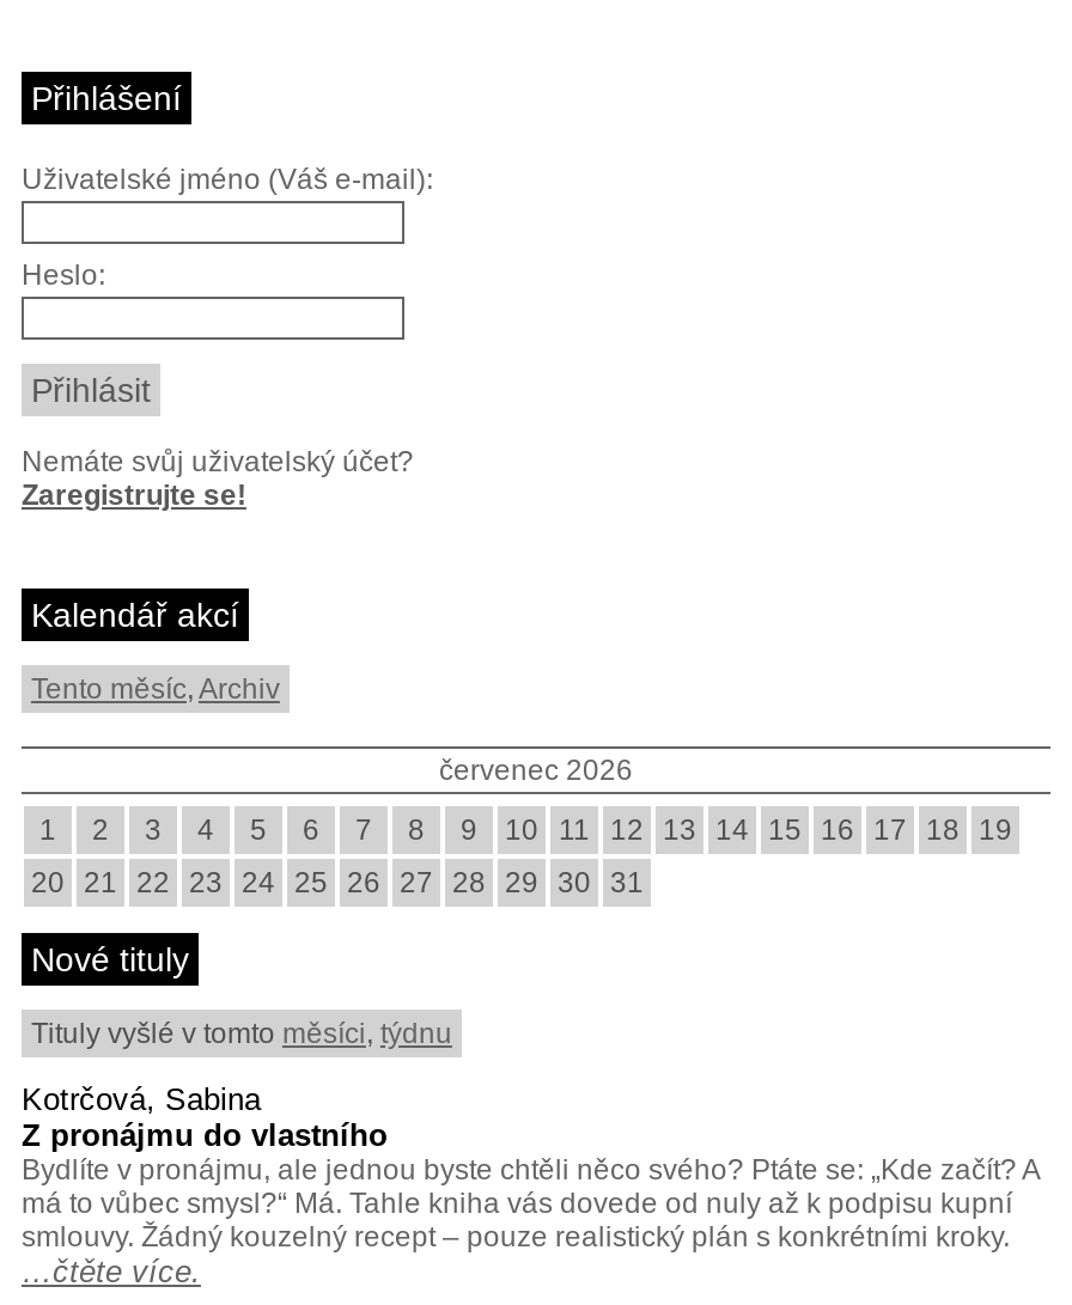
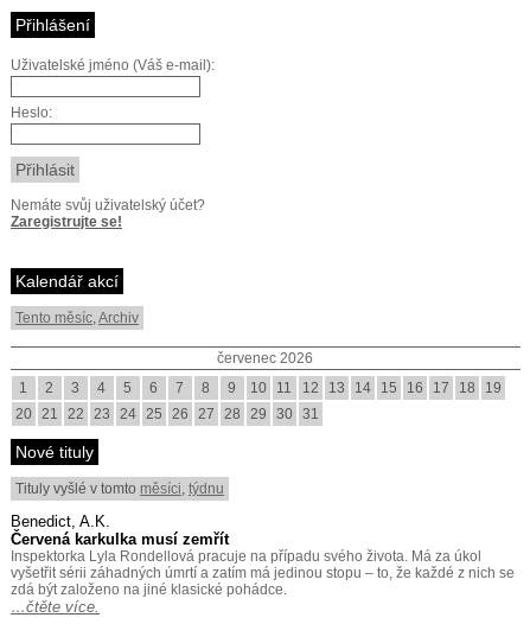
- Kotrčová, Sabina
- Z pronájmu do vlastního
- Bydlíte v pronájmu, ale jednou byste chtěli něco svého? Ptáte se: „Kde začít? A
- má to vůbec smysl?“ Má. Tahle kniha vás dovede od nuly až k podpisu kupní
- smlouvy. Žádný kouzelný recept – pouze realistický plán s konkrétními kroky.
+ Benedict, A.K.
+ Červená karkulka musí zemřít
+ Inspektorka Lyla Rondellová pracuje na případu svého života. Má za úkol
+ vyšetřit sérii záhadných úmrtí a zatím má jedinou stopu – to, že každé z nich se
+ zdá být založeno na jiné klasické pohádce.
